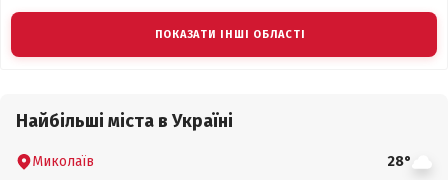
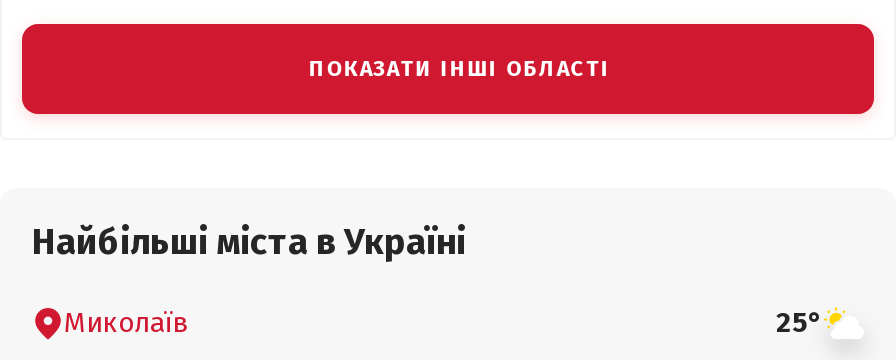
- 28°
+ 25°
